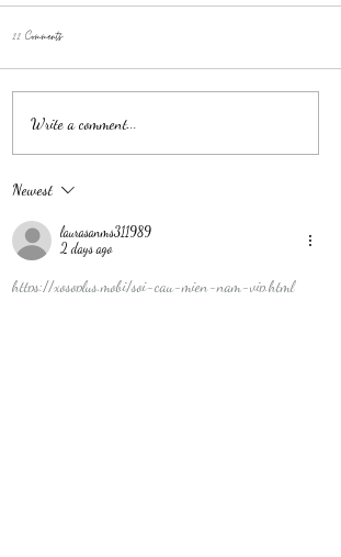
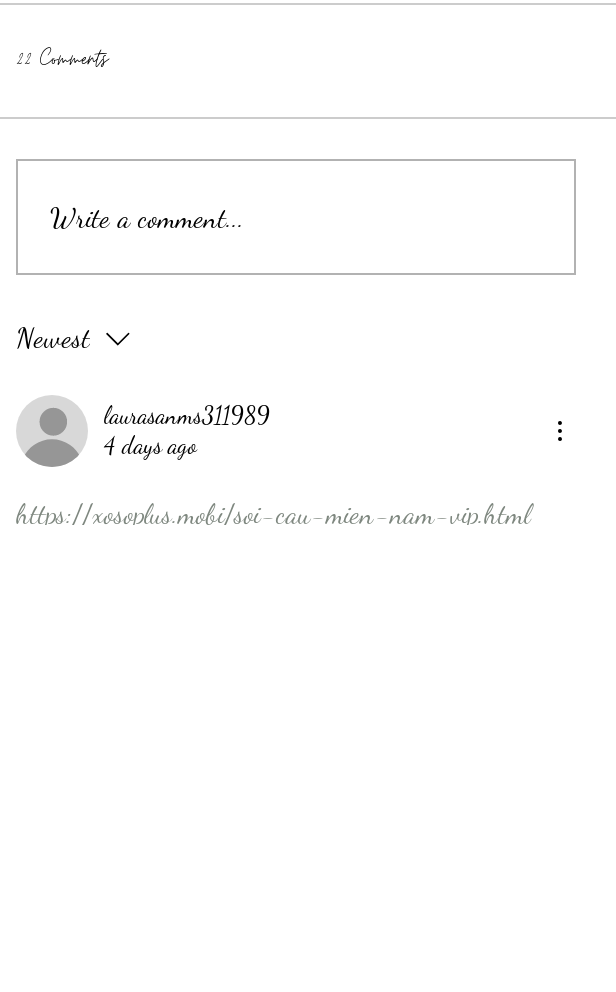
- 2 days ago
+ 4 days ago
